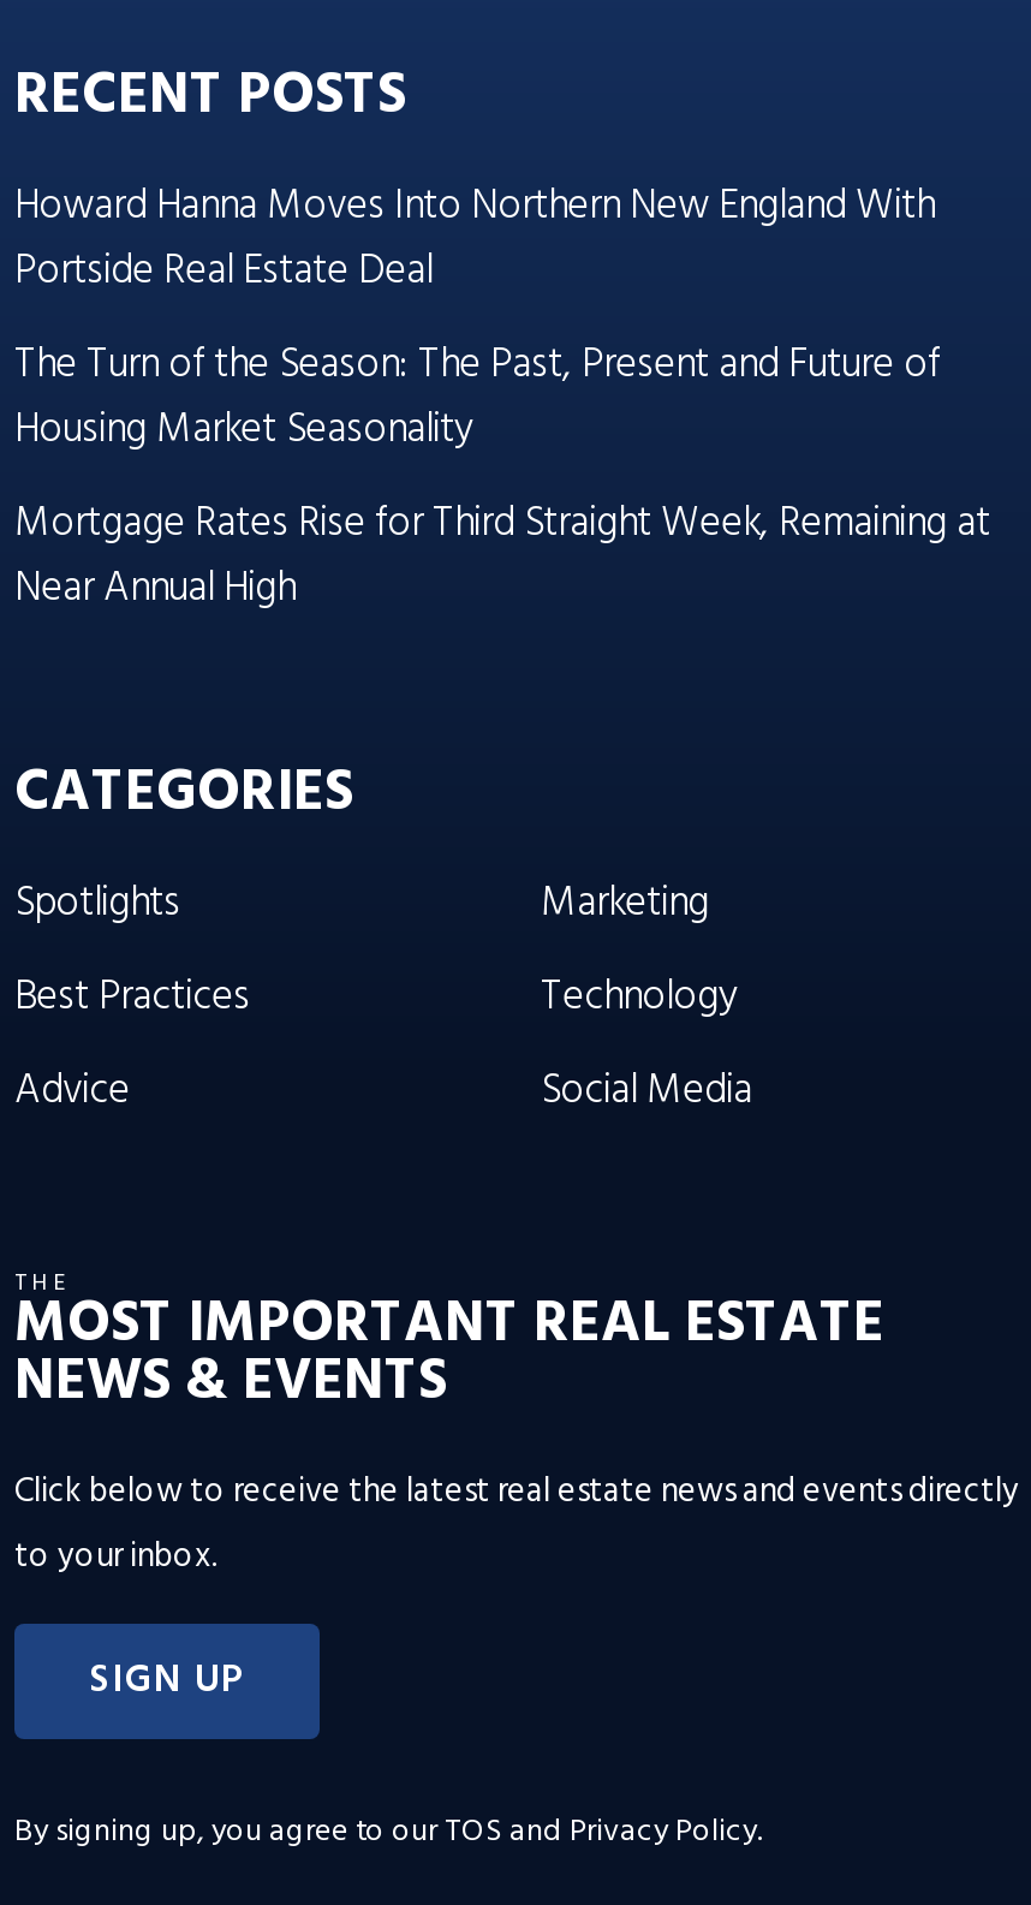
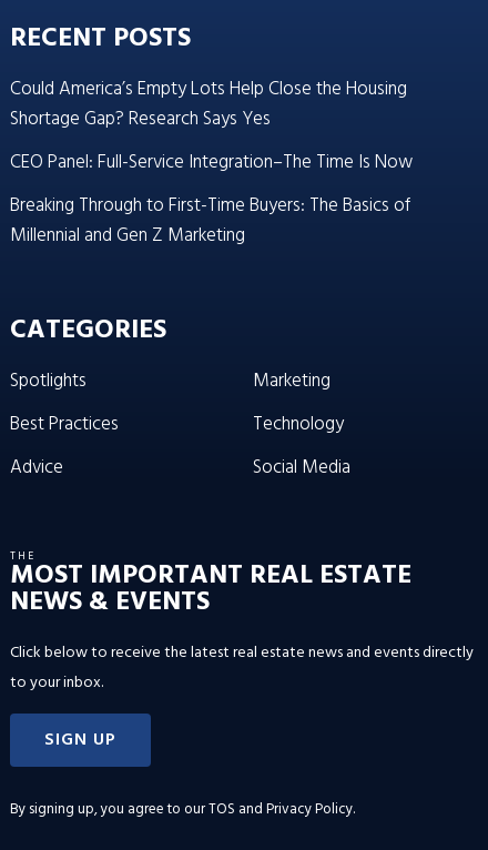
- Howard Hanna Moves Into Northern New England With
- Portside Real Estate Deal
- The Turn of the Season: The Past, Present and Future of
- Housing Market Seasonality
- Mortgage Rates Rise for Third Straight Week, Remaining at
- Near Annual High
+ Could America’s Empty Lots Help Close the Housing
+ Shortage Gap? Research Says Yes
+ CEO Panel: Full-Service Integration–The Time Is Now
+ Breaking Through to First-Time Buyers: The Basics of
+ Millennial and Gen Z Marketing
